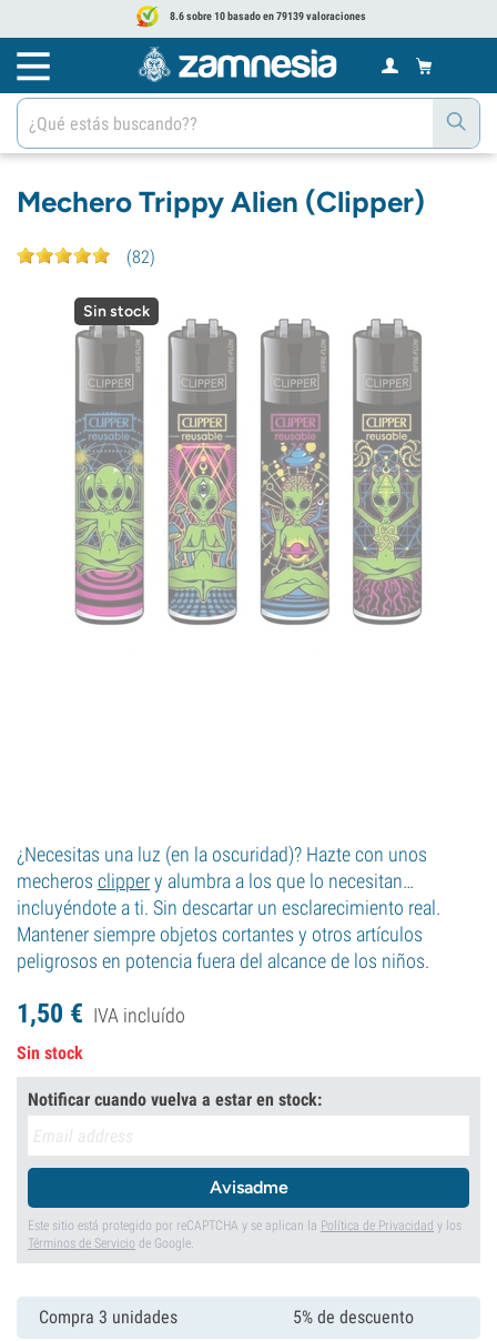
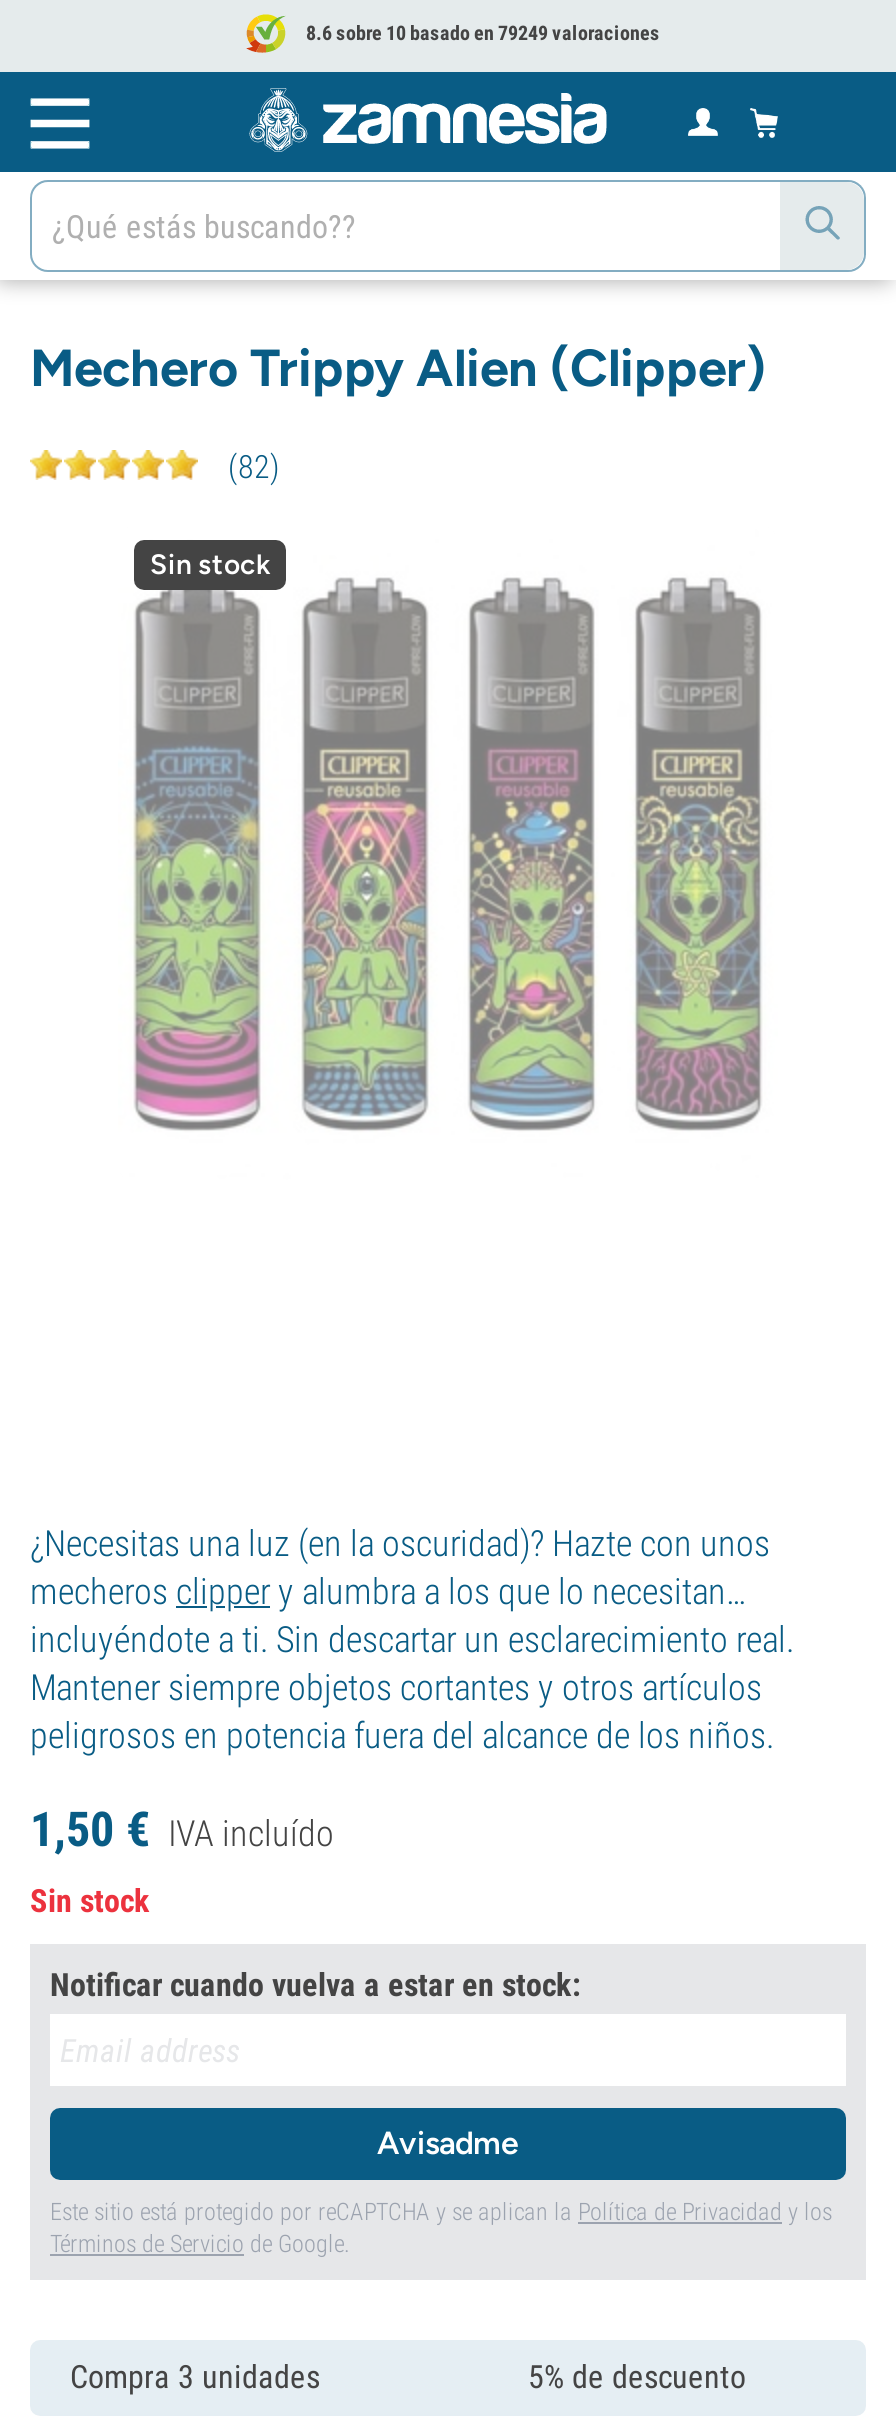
- 8.6 sobre 10 basado en 79139 valoraciones
+ 8.6 sobre 10 basado en 79249 valoraciones
